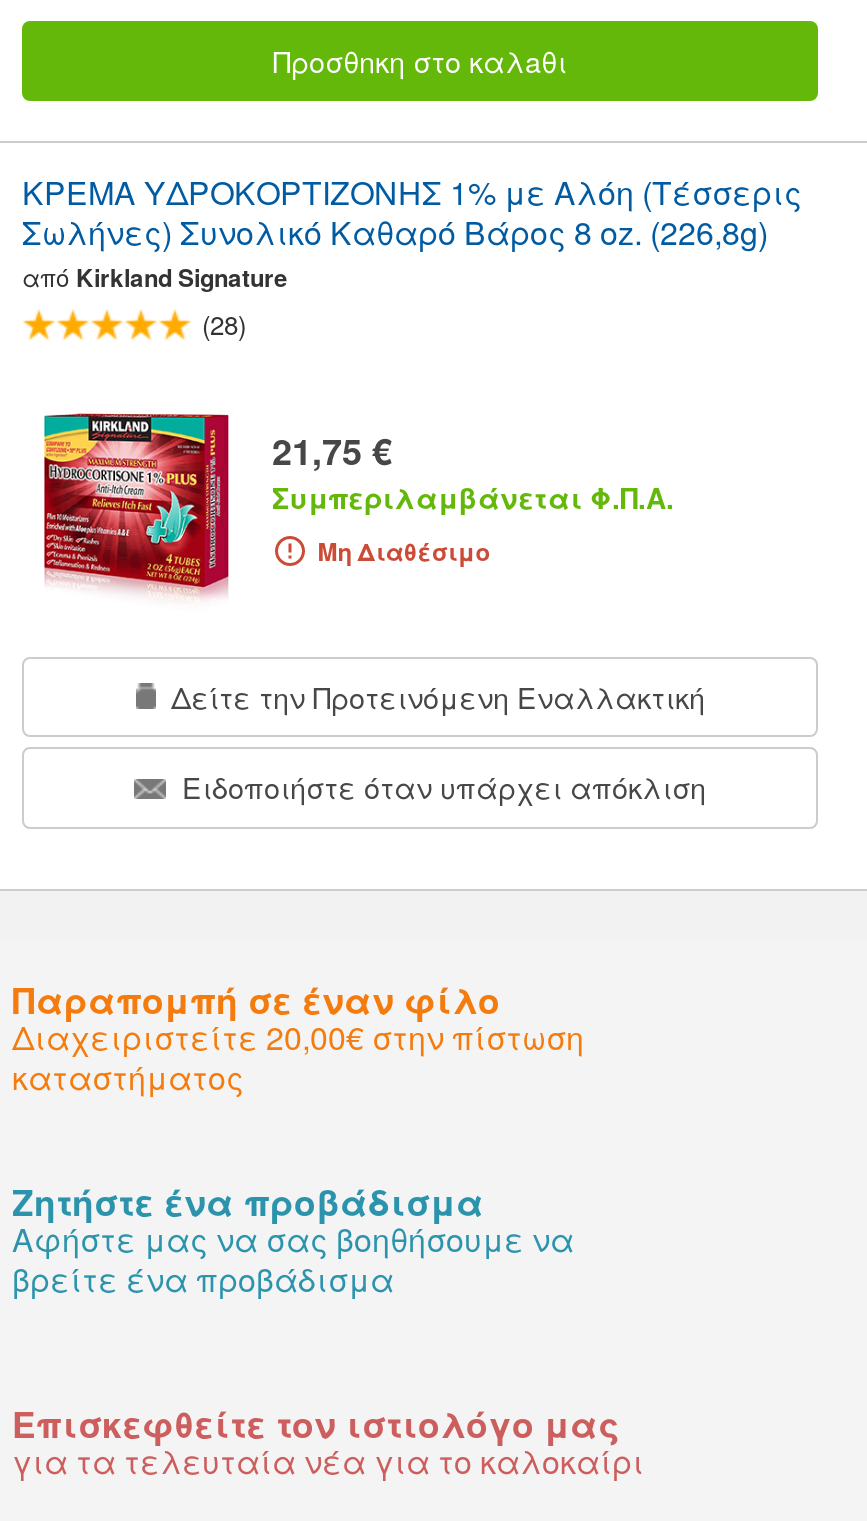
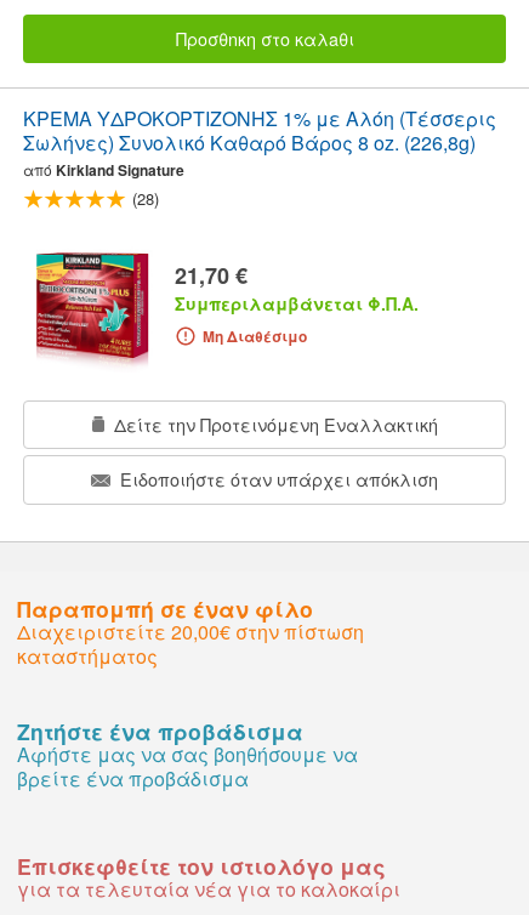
- 21,75 €
+ 21,70 €
